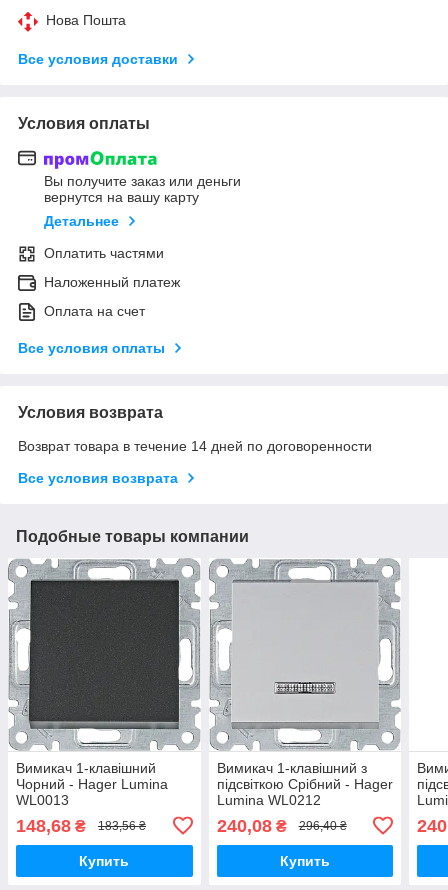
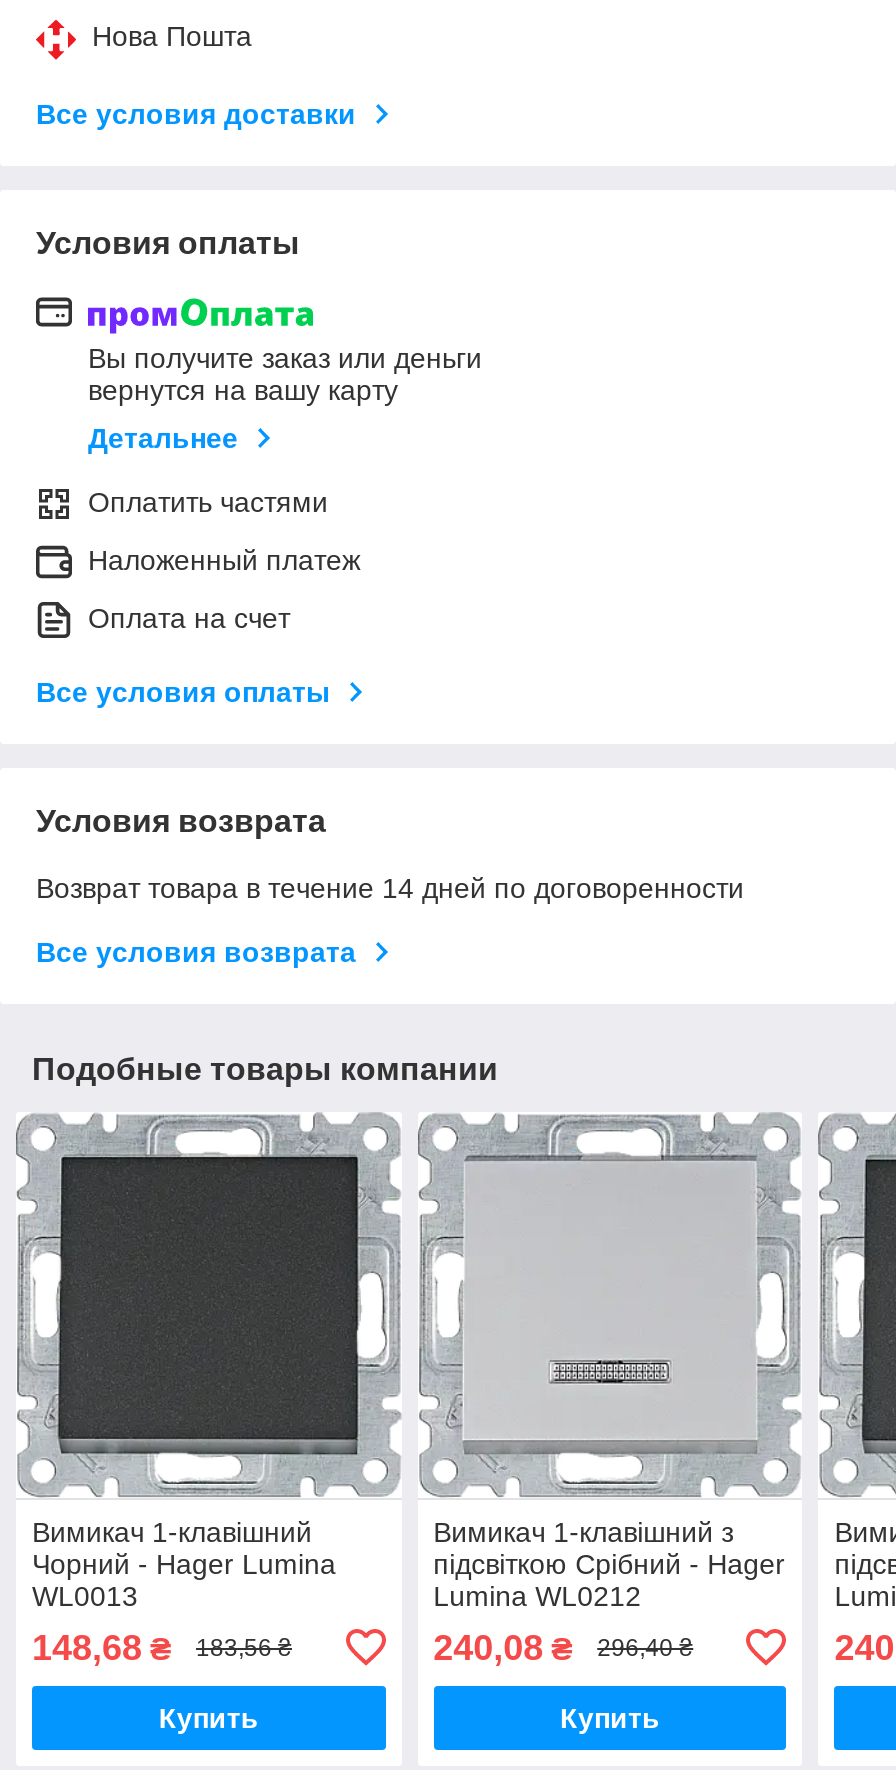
+ [image]
